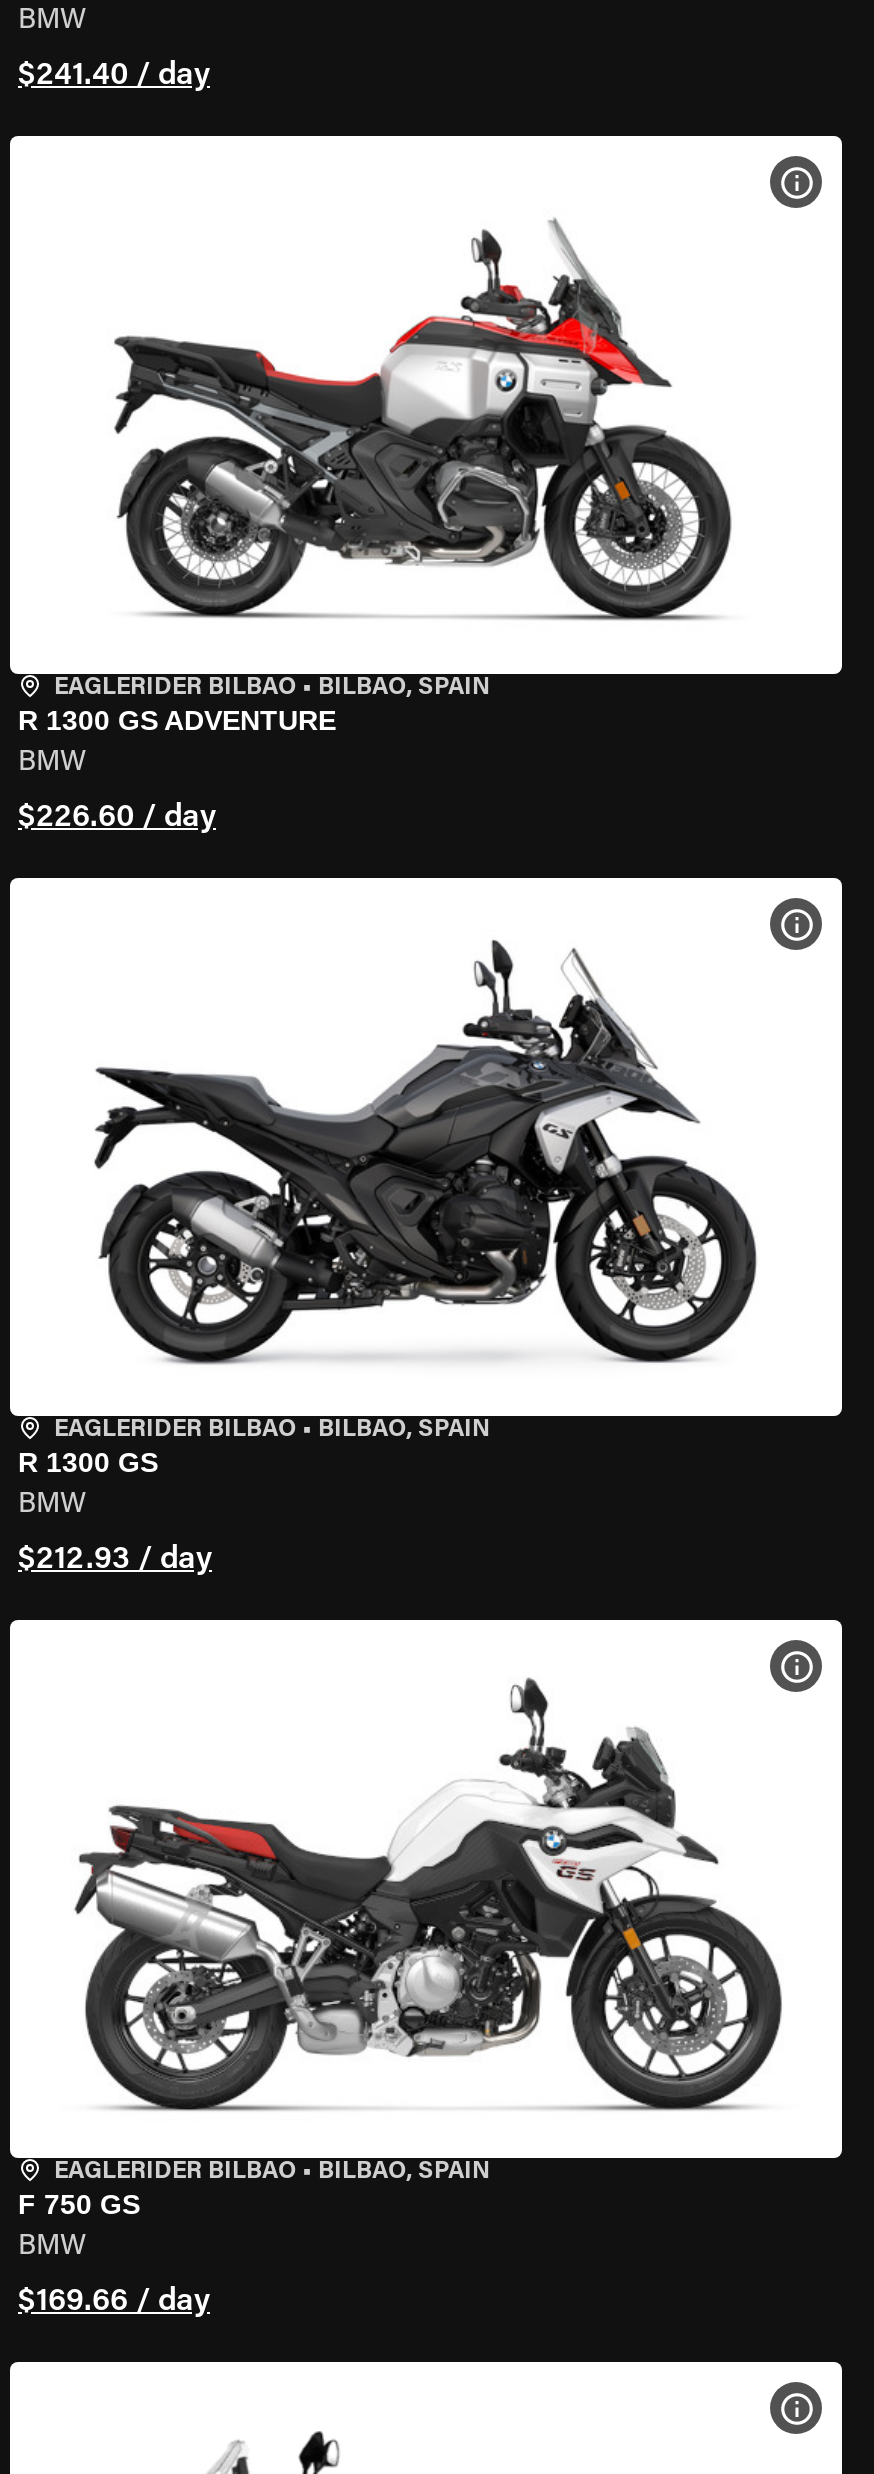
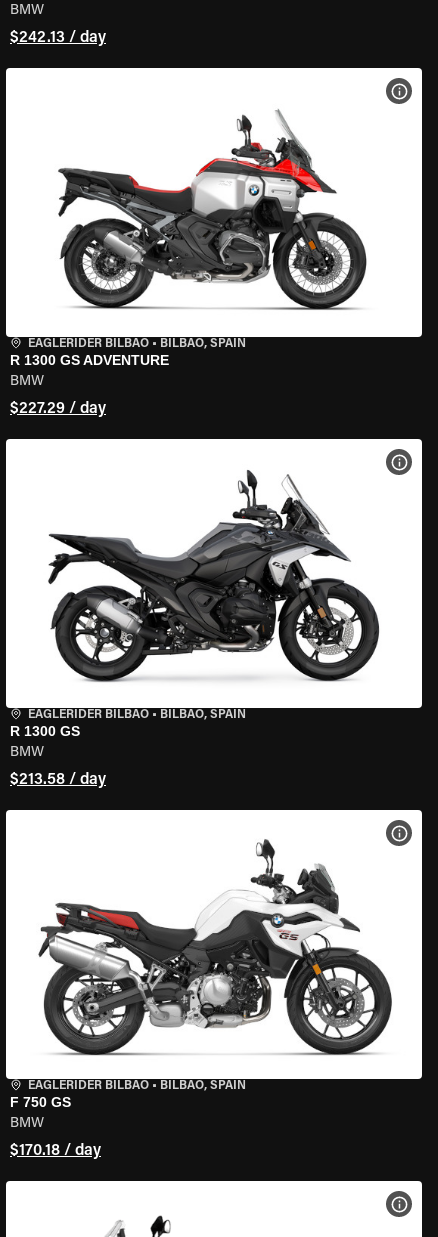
- $241.40 / day
+ $242.13 / day

- $226.60 / day
+ $227.29 / day

- $212.93 / day
+ $213.58 / day

- $169.66 / day
+ $170.18 / day
